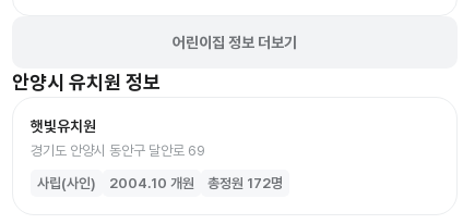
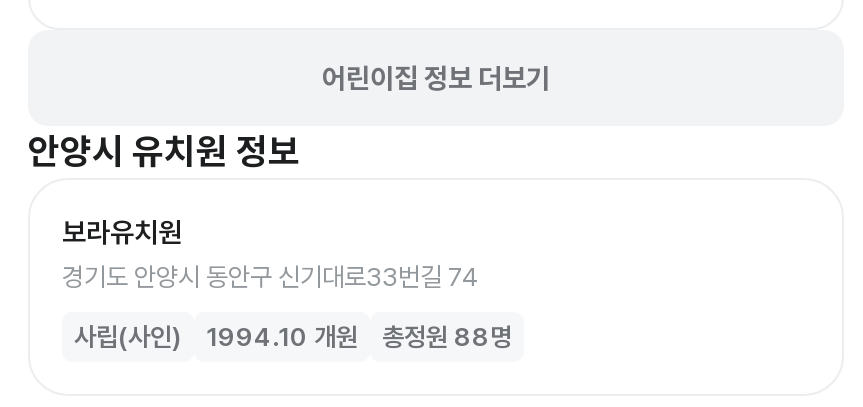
- 햇빛유치원
- 경기도 안양시 동안구 달안로 69
+ 보라유치원
+ 경기도 안양시 동안구 신기대로33번길 74

- 2004.10 개원
- 총정원 172명
+ 1994.10 개원
+ 총정원 88명
